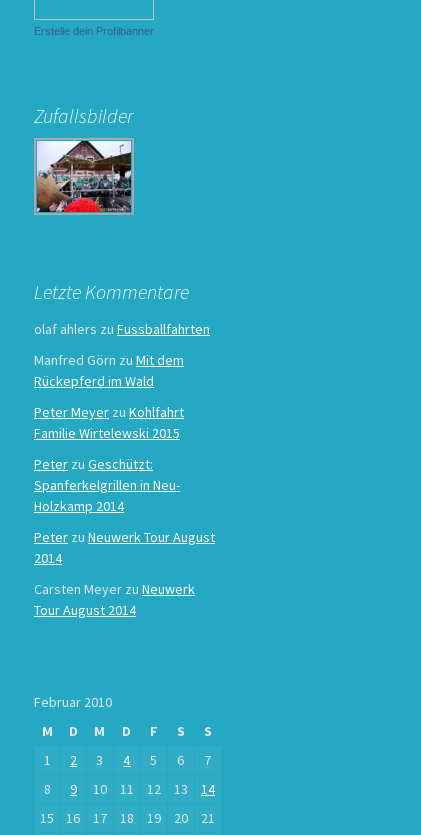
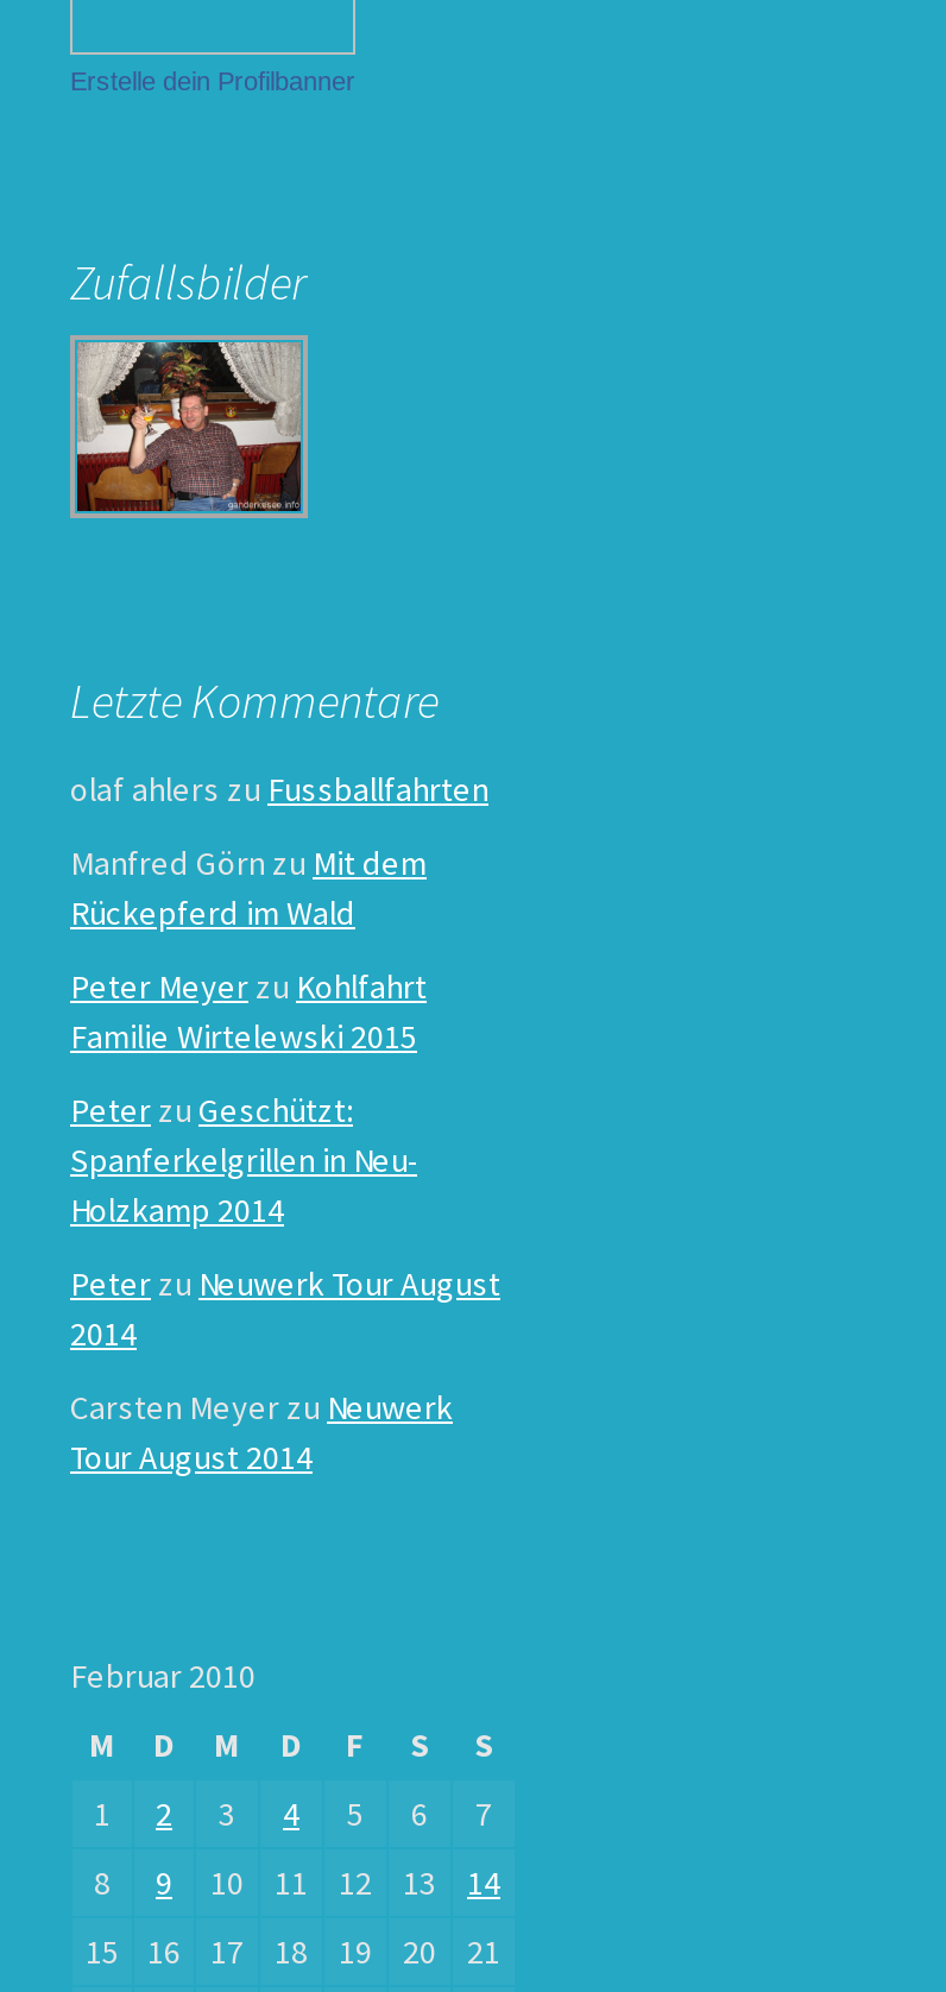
- [image]
+ [image]
